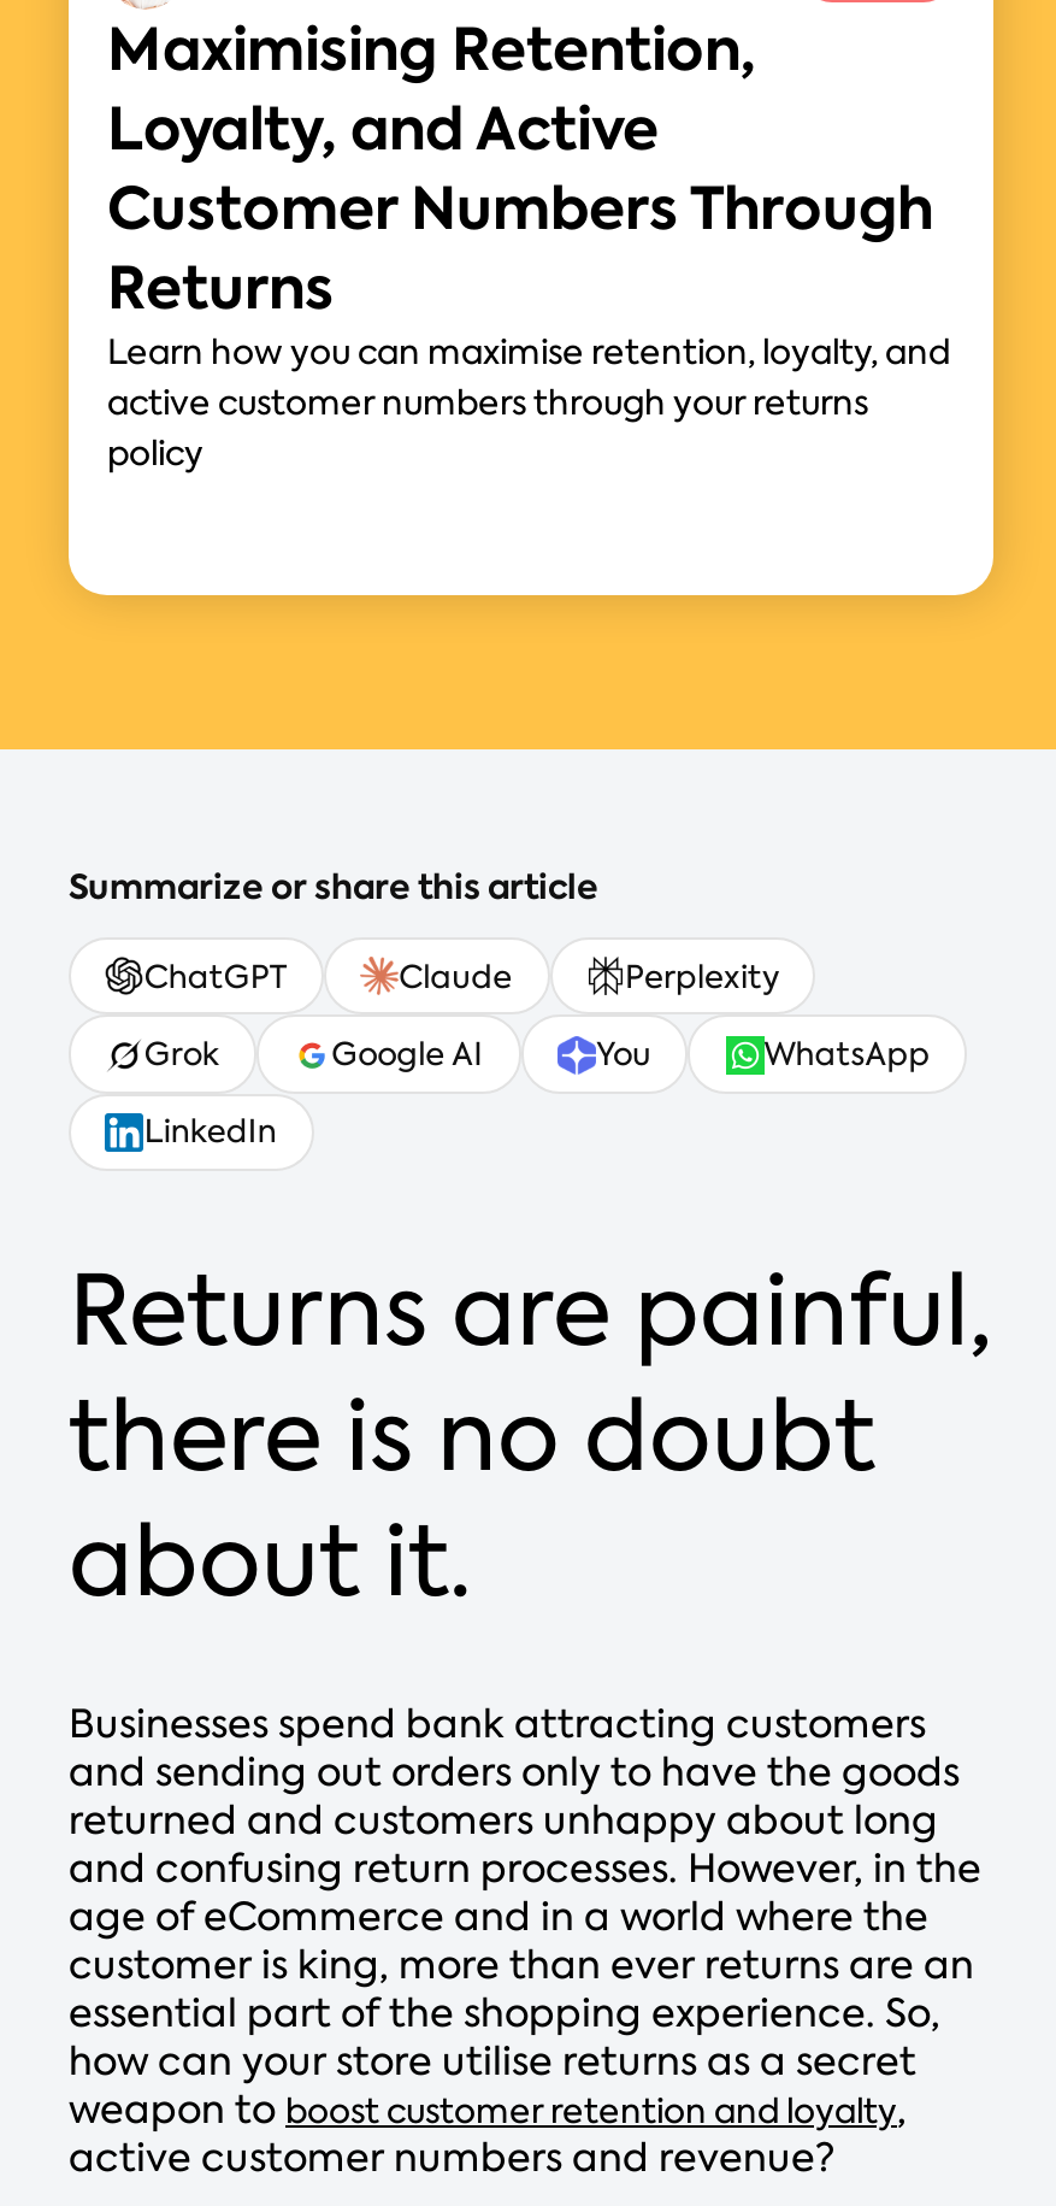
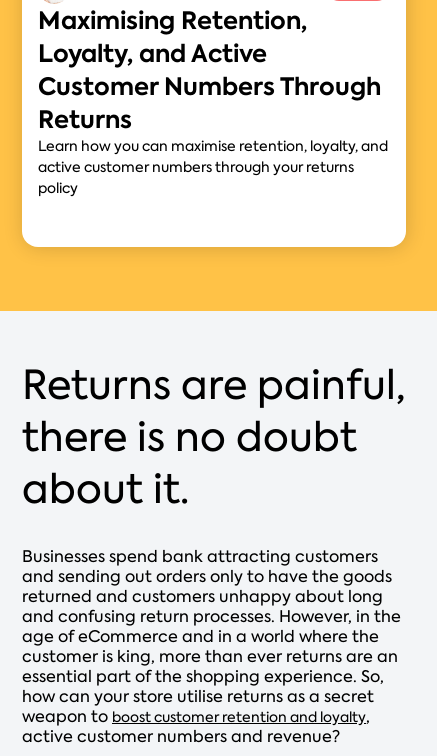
- Summarize or share this article
- ChatGPT
- Claude
- Perplexity
- Grok
- Google AI
- You
- WhatsApp
- LinkedIn
